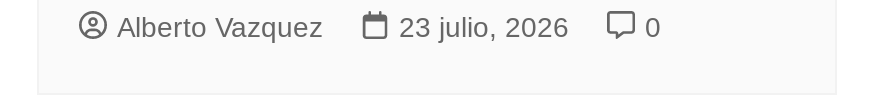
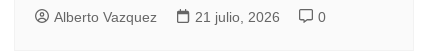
- 23 julio, 2026
+ 21 julio, 2026
